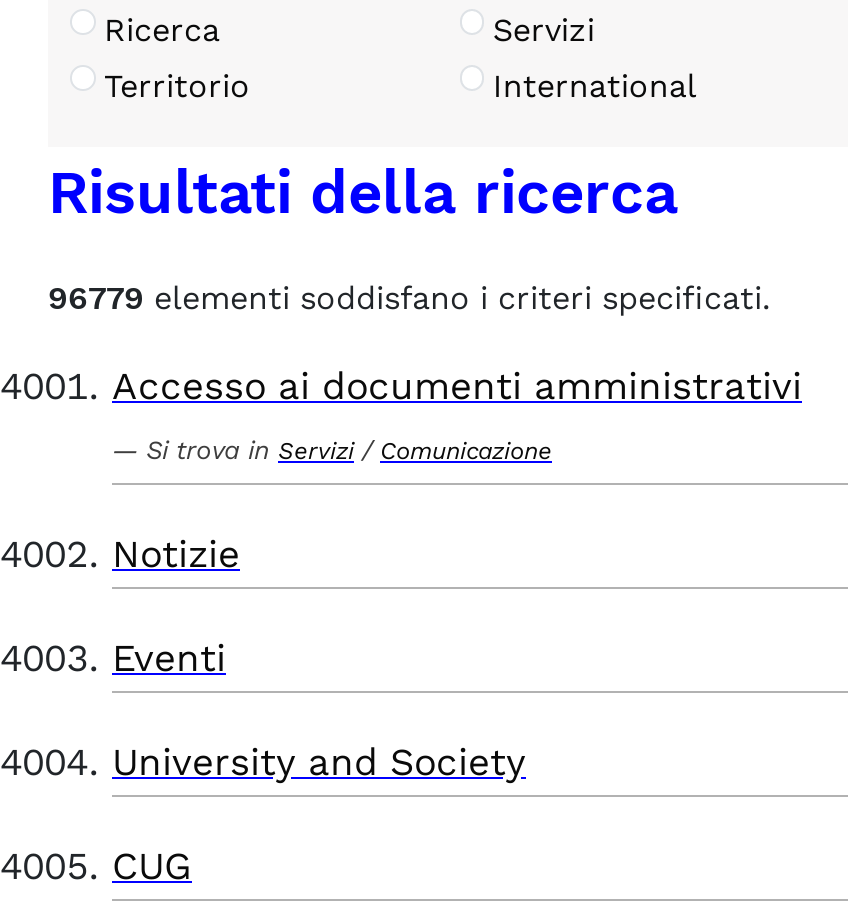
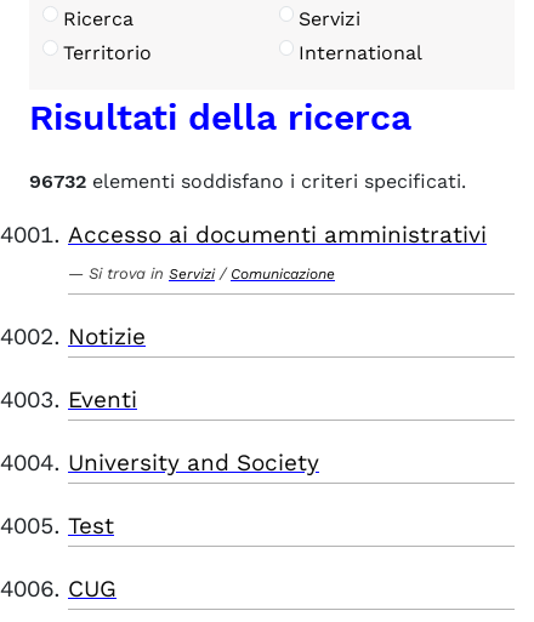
- 96779 elementi soddisfano i criteri specificati.
+ 96732 elementi soddisfano i criteri specificati.

+ Test
